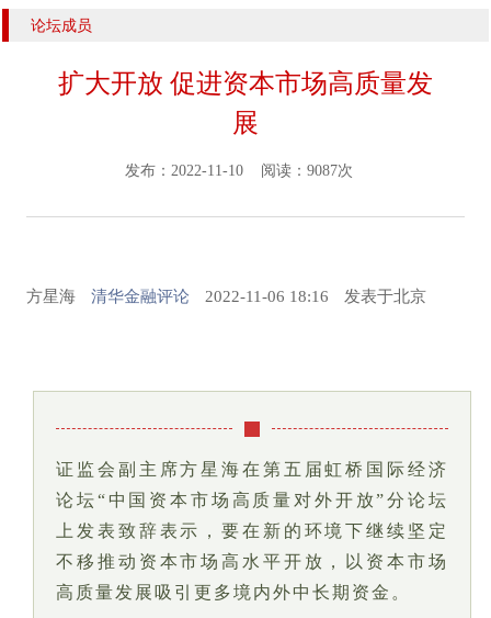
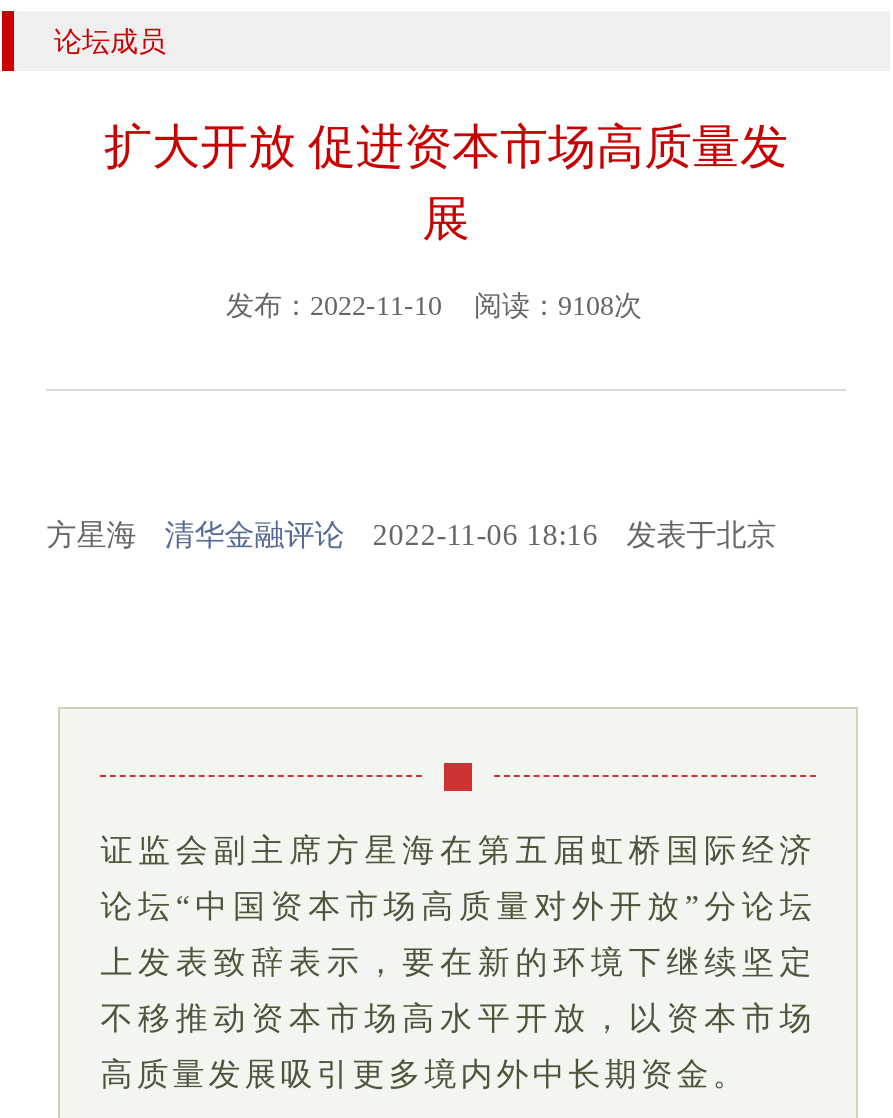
- 发布：2022-11-10 阅读：9087次
+ 发布：2022-11-10 阅读：9108次
